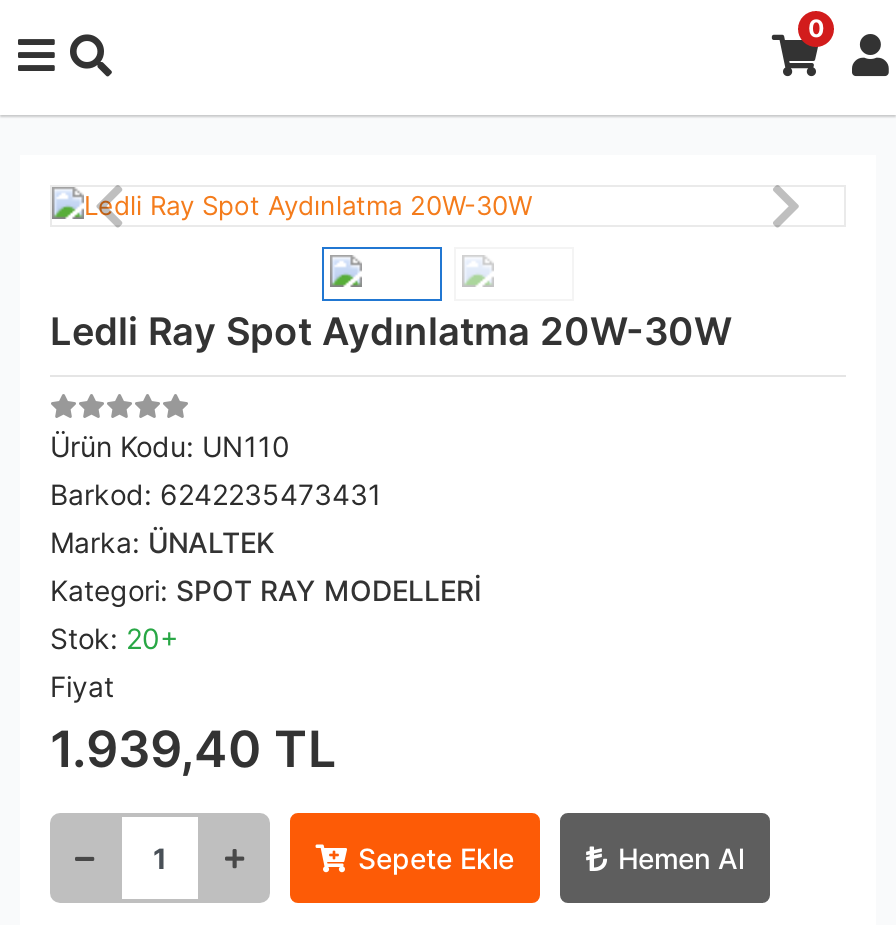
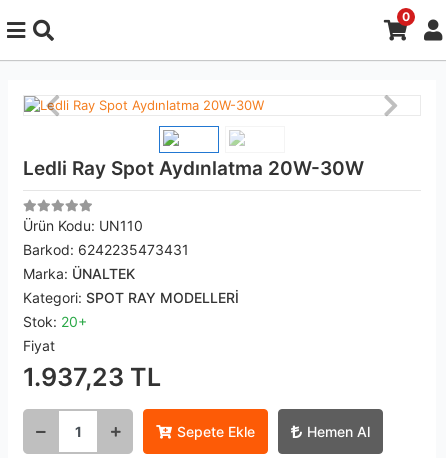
- 1.939,40 TL
+ 1.937,23 TL
